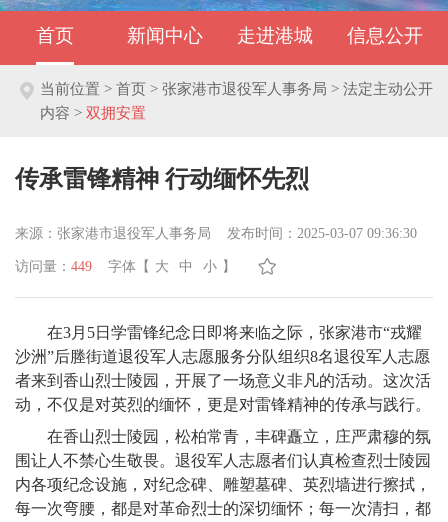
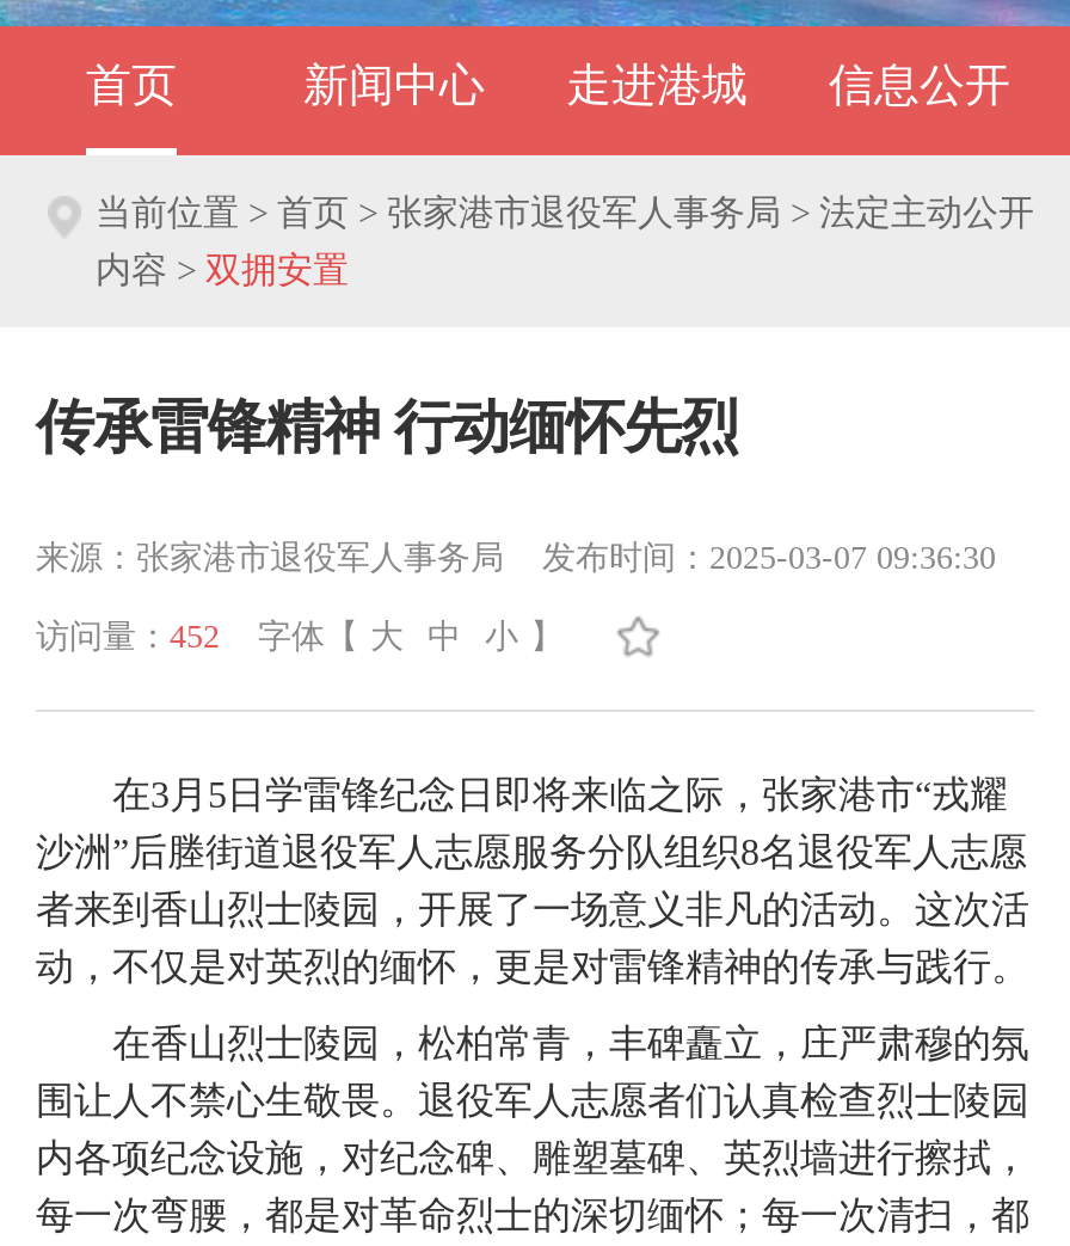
- 访问量：449 字体【 大 中 小 】
+ 访问量：452 字体【 大 中 小 】
